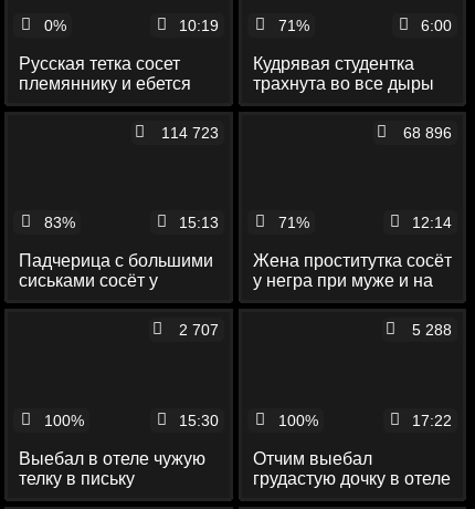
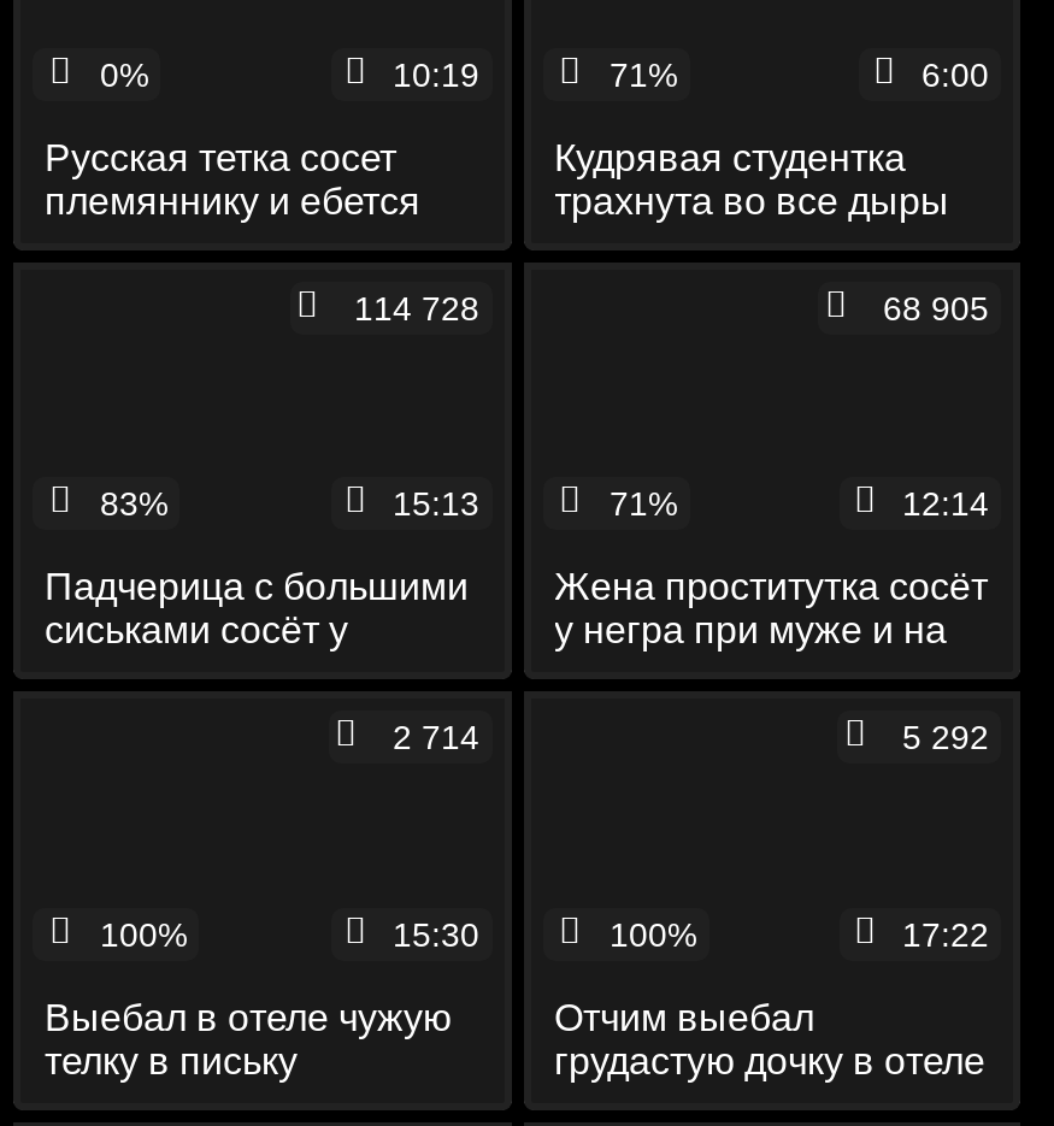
- 114 723
+ 114 728

- 68 896
+ 68 905

- 2 707
+ 2 714

- 5 288
+ 5 292
